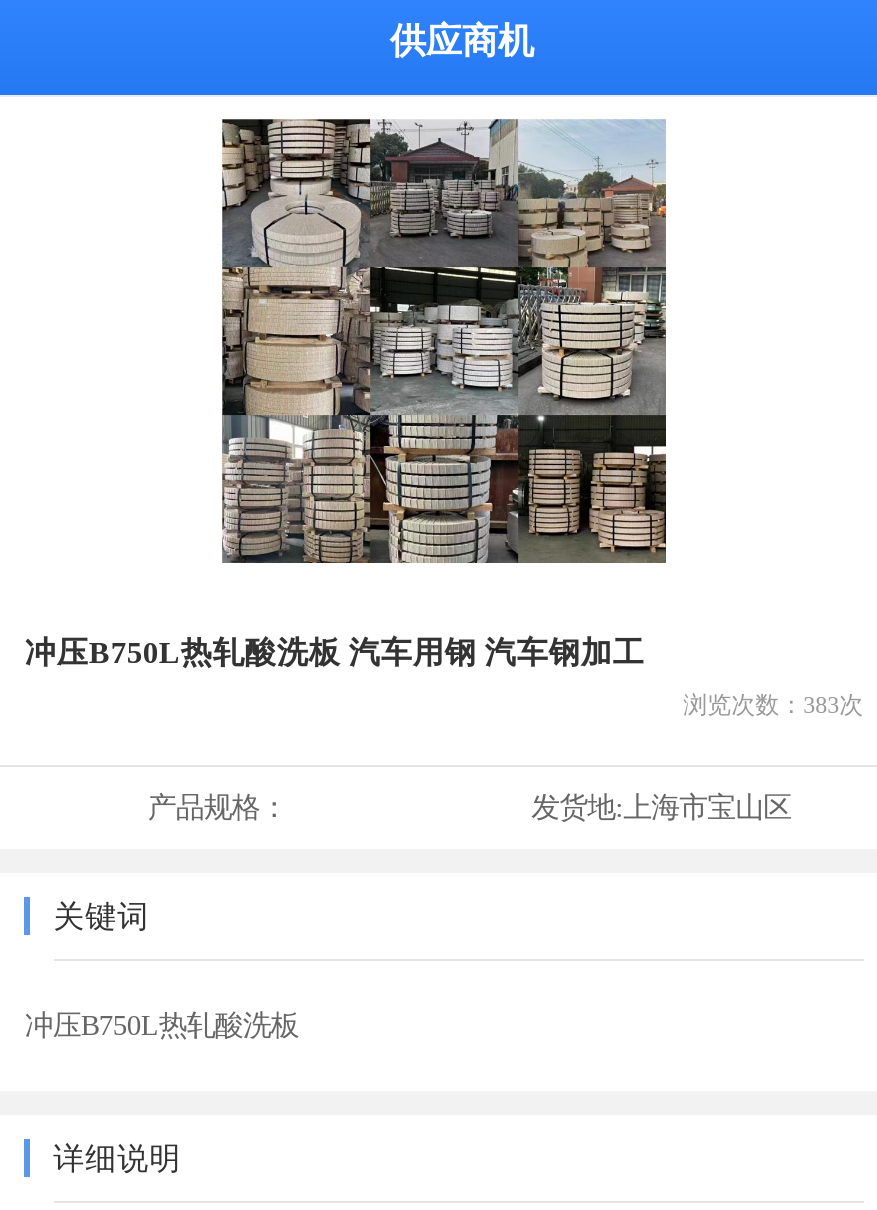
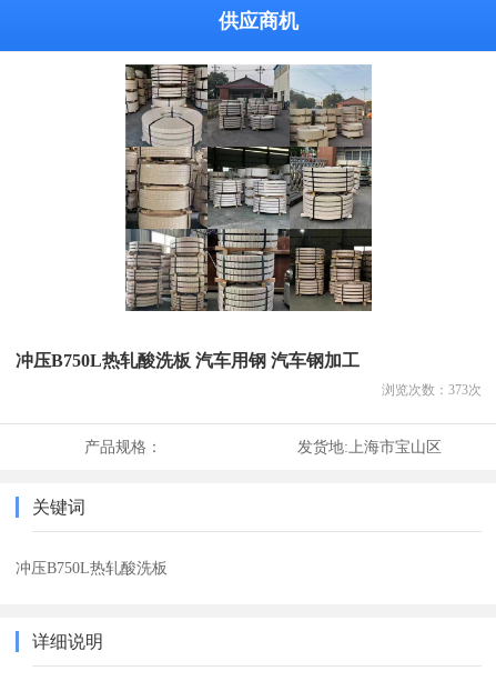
- 浏览次数：383次
+ 浏览次数：373次
